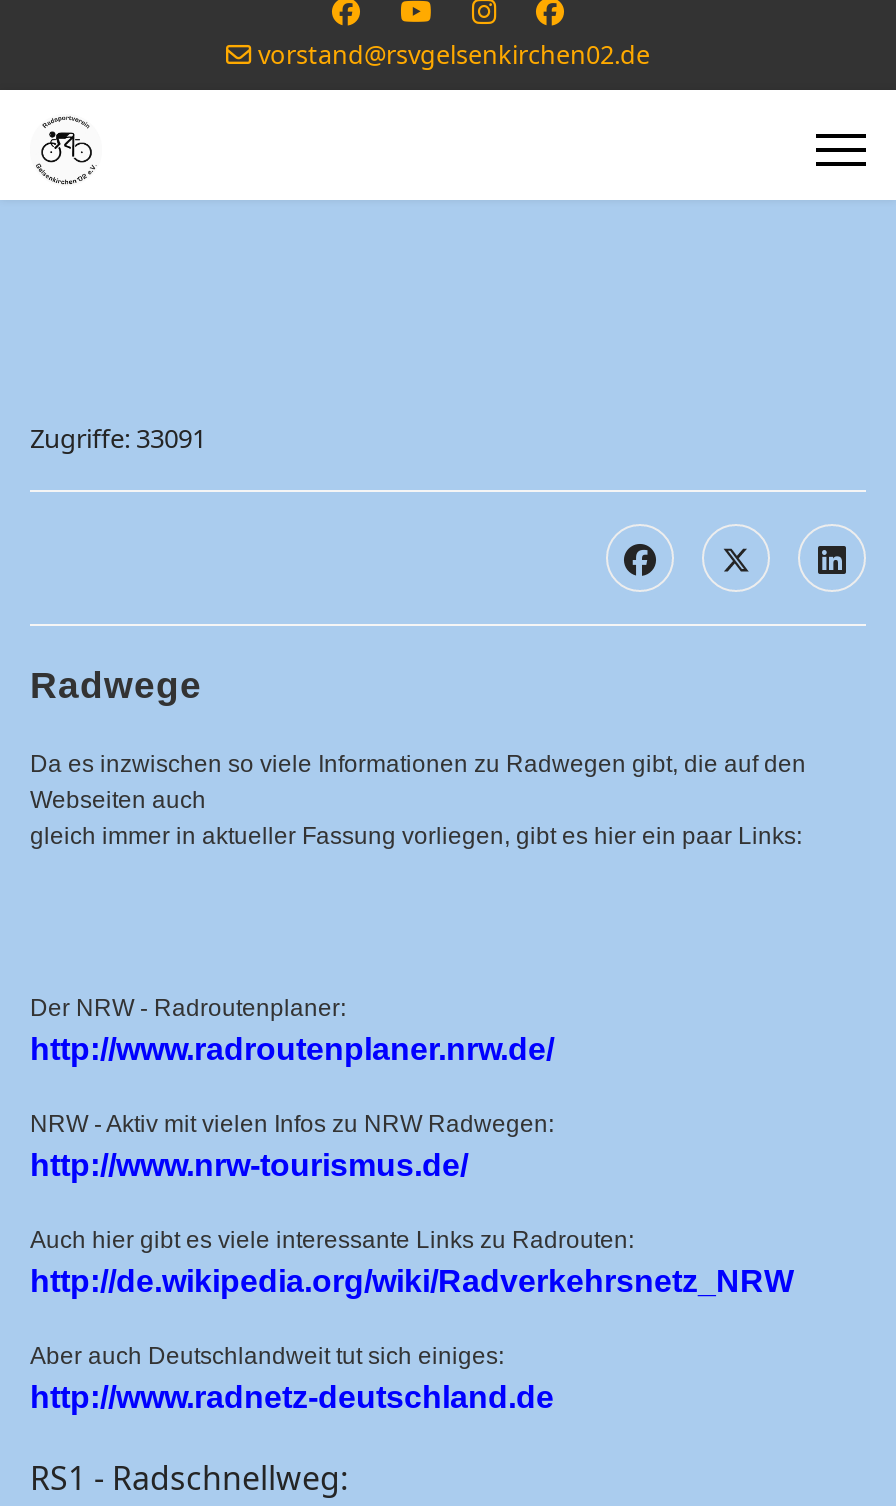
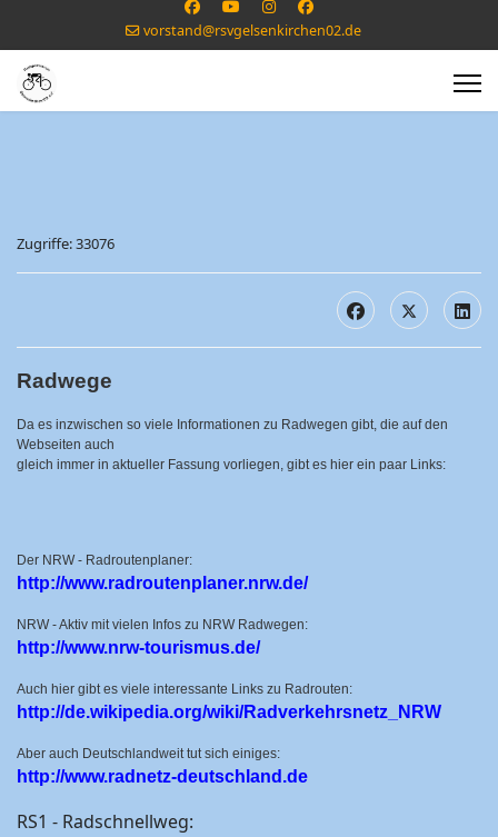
- Zugriffe: 33091
+ Zugriffe: 33076
